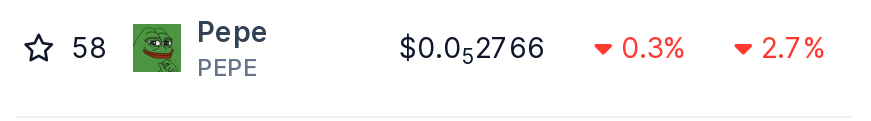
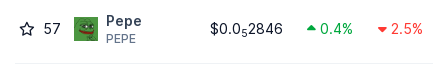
- 58
+ 57

- $0.052766
+ $0.052846

- 0.3%
+ 0.4%

- 2.7%
+ 2.5%
